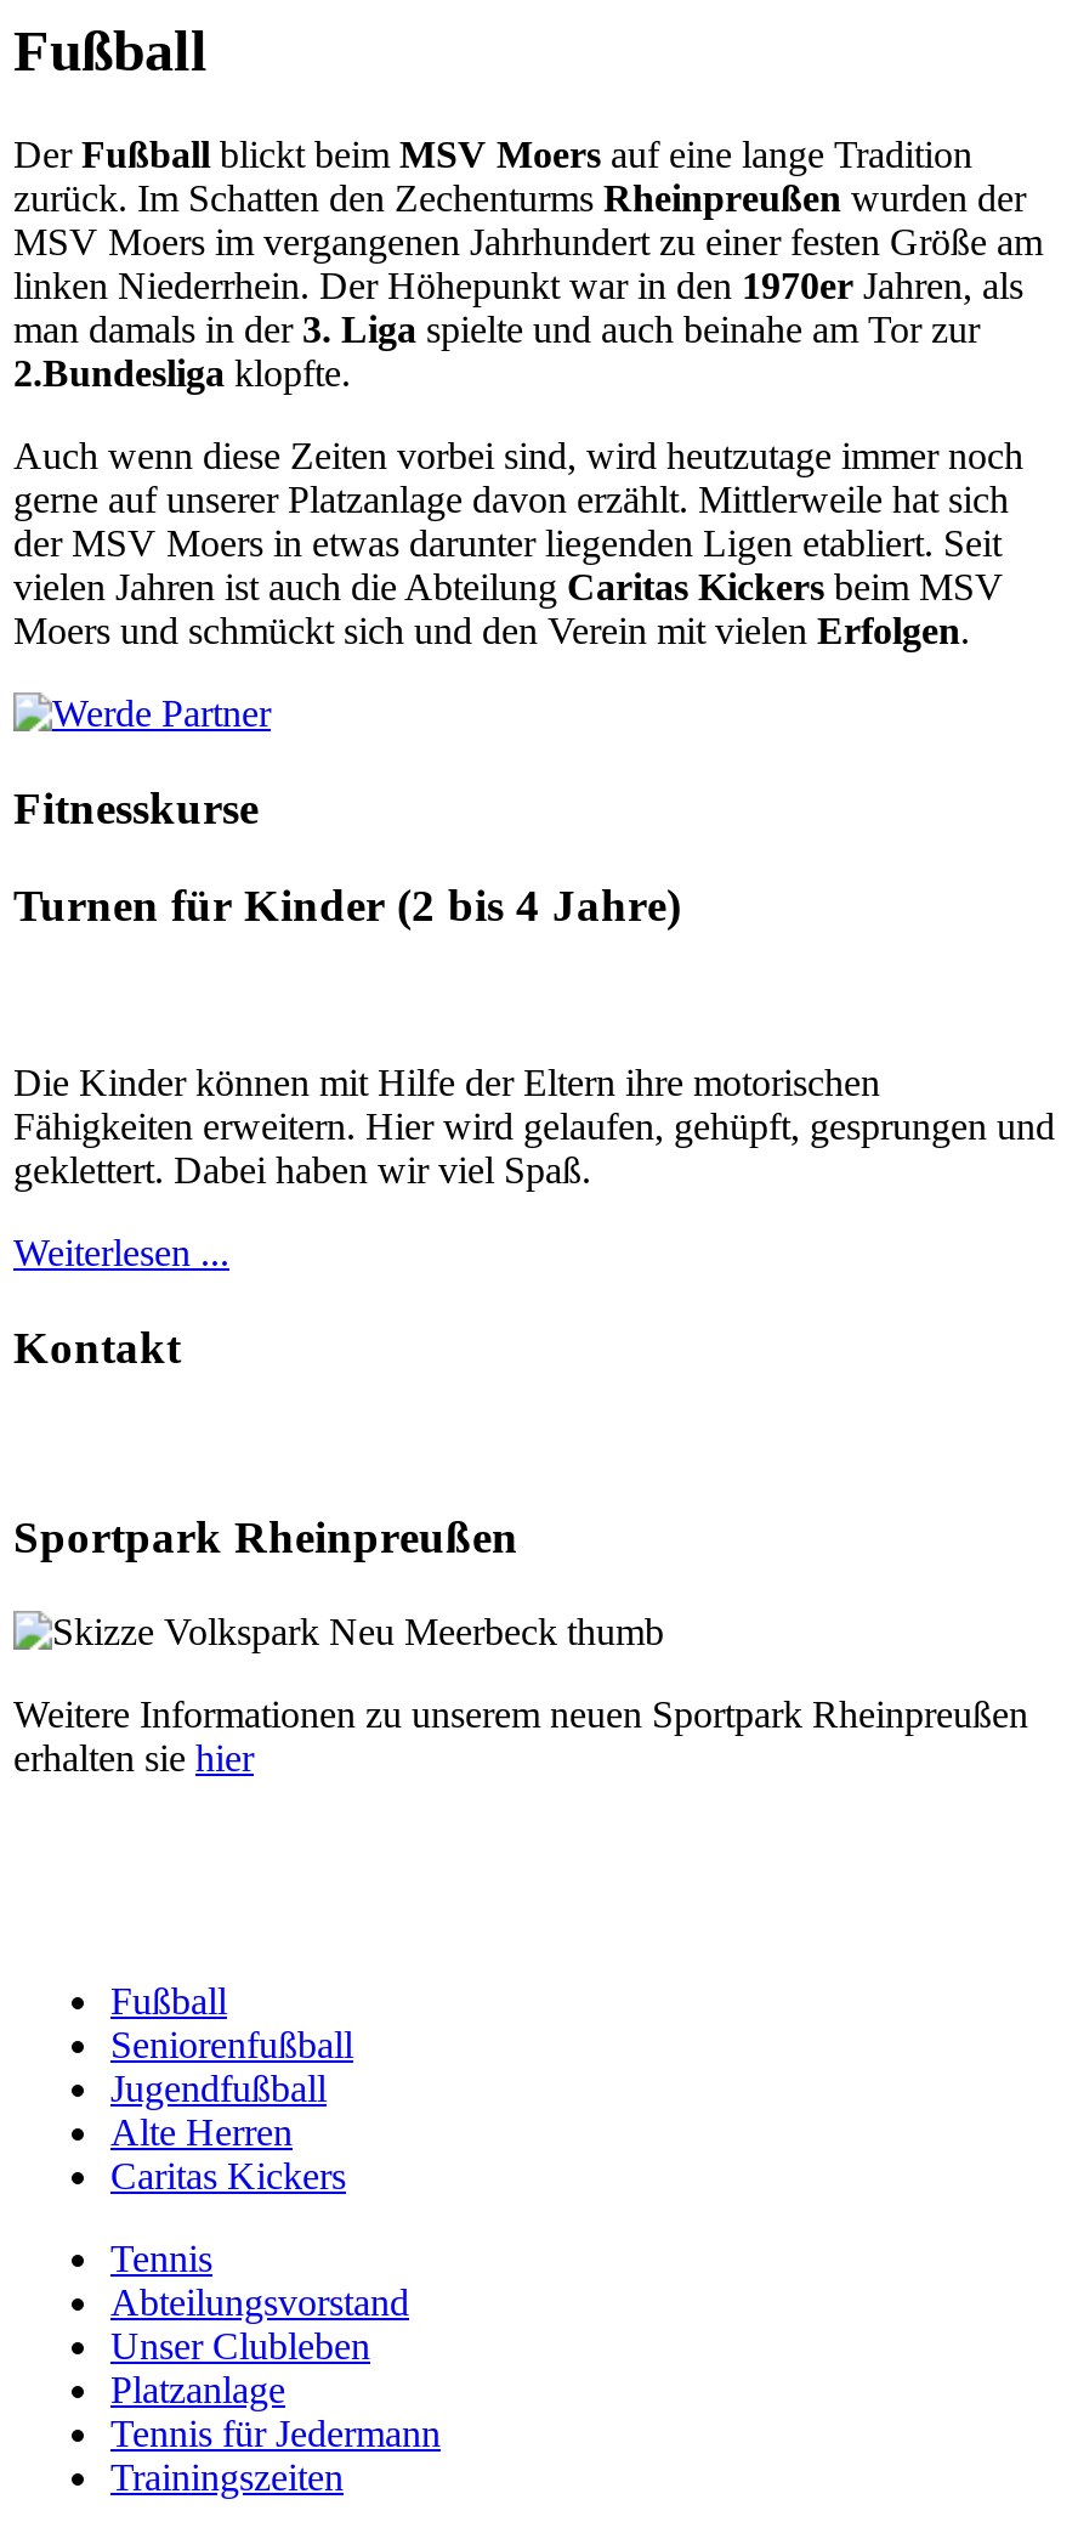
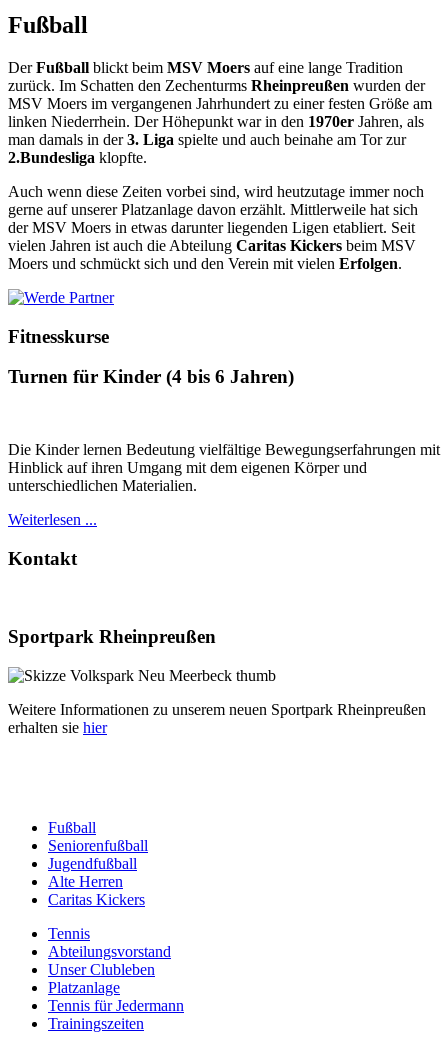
- Turnen für Kinder (2 bis 4 Jahre)
+ Turnen für Kinder (4 bis 6 Jahren)

- Die Kinder können mit Hilfe der Eltern ihre motorischen
- Fähigkeiten erweitern. Hier wird gelaufen, gehüpft, gesprungen und
- geklettert. Dabei haben wir viel Spaß.
+ Die Kinder lernen Bedeutung vielfältige Bewegungserfahrungen mit
+ Hinblick auf ihren Umgang mit dem eigenen Körper und
+ unterschiedlichen Materialien.
